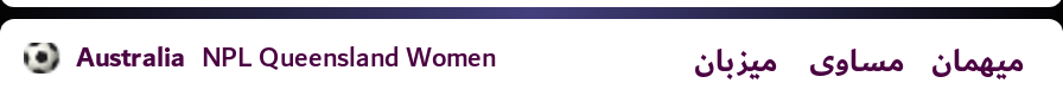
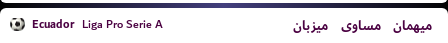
- Australia NPL Queensland Women
+ Ecuador Liga Pro Serie A
